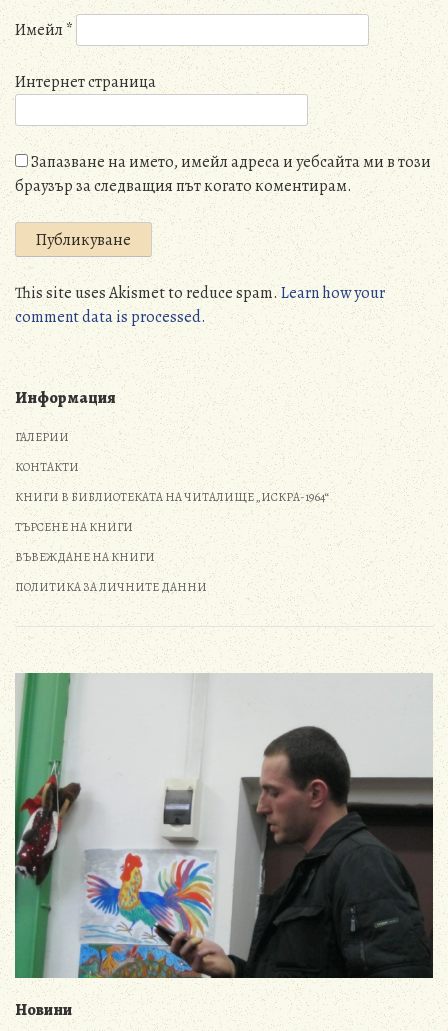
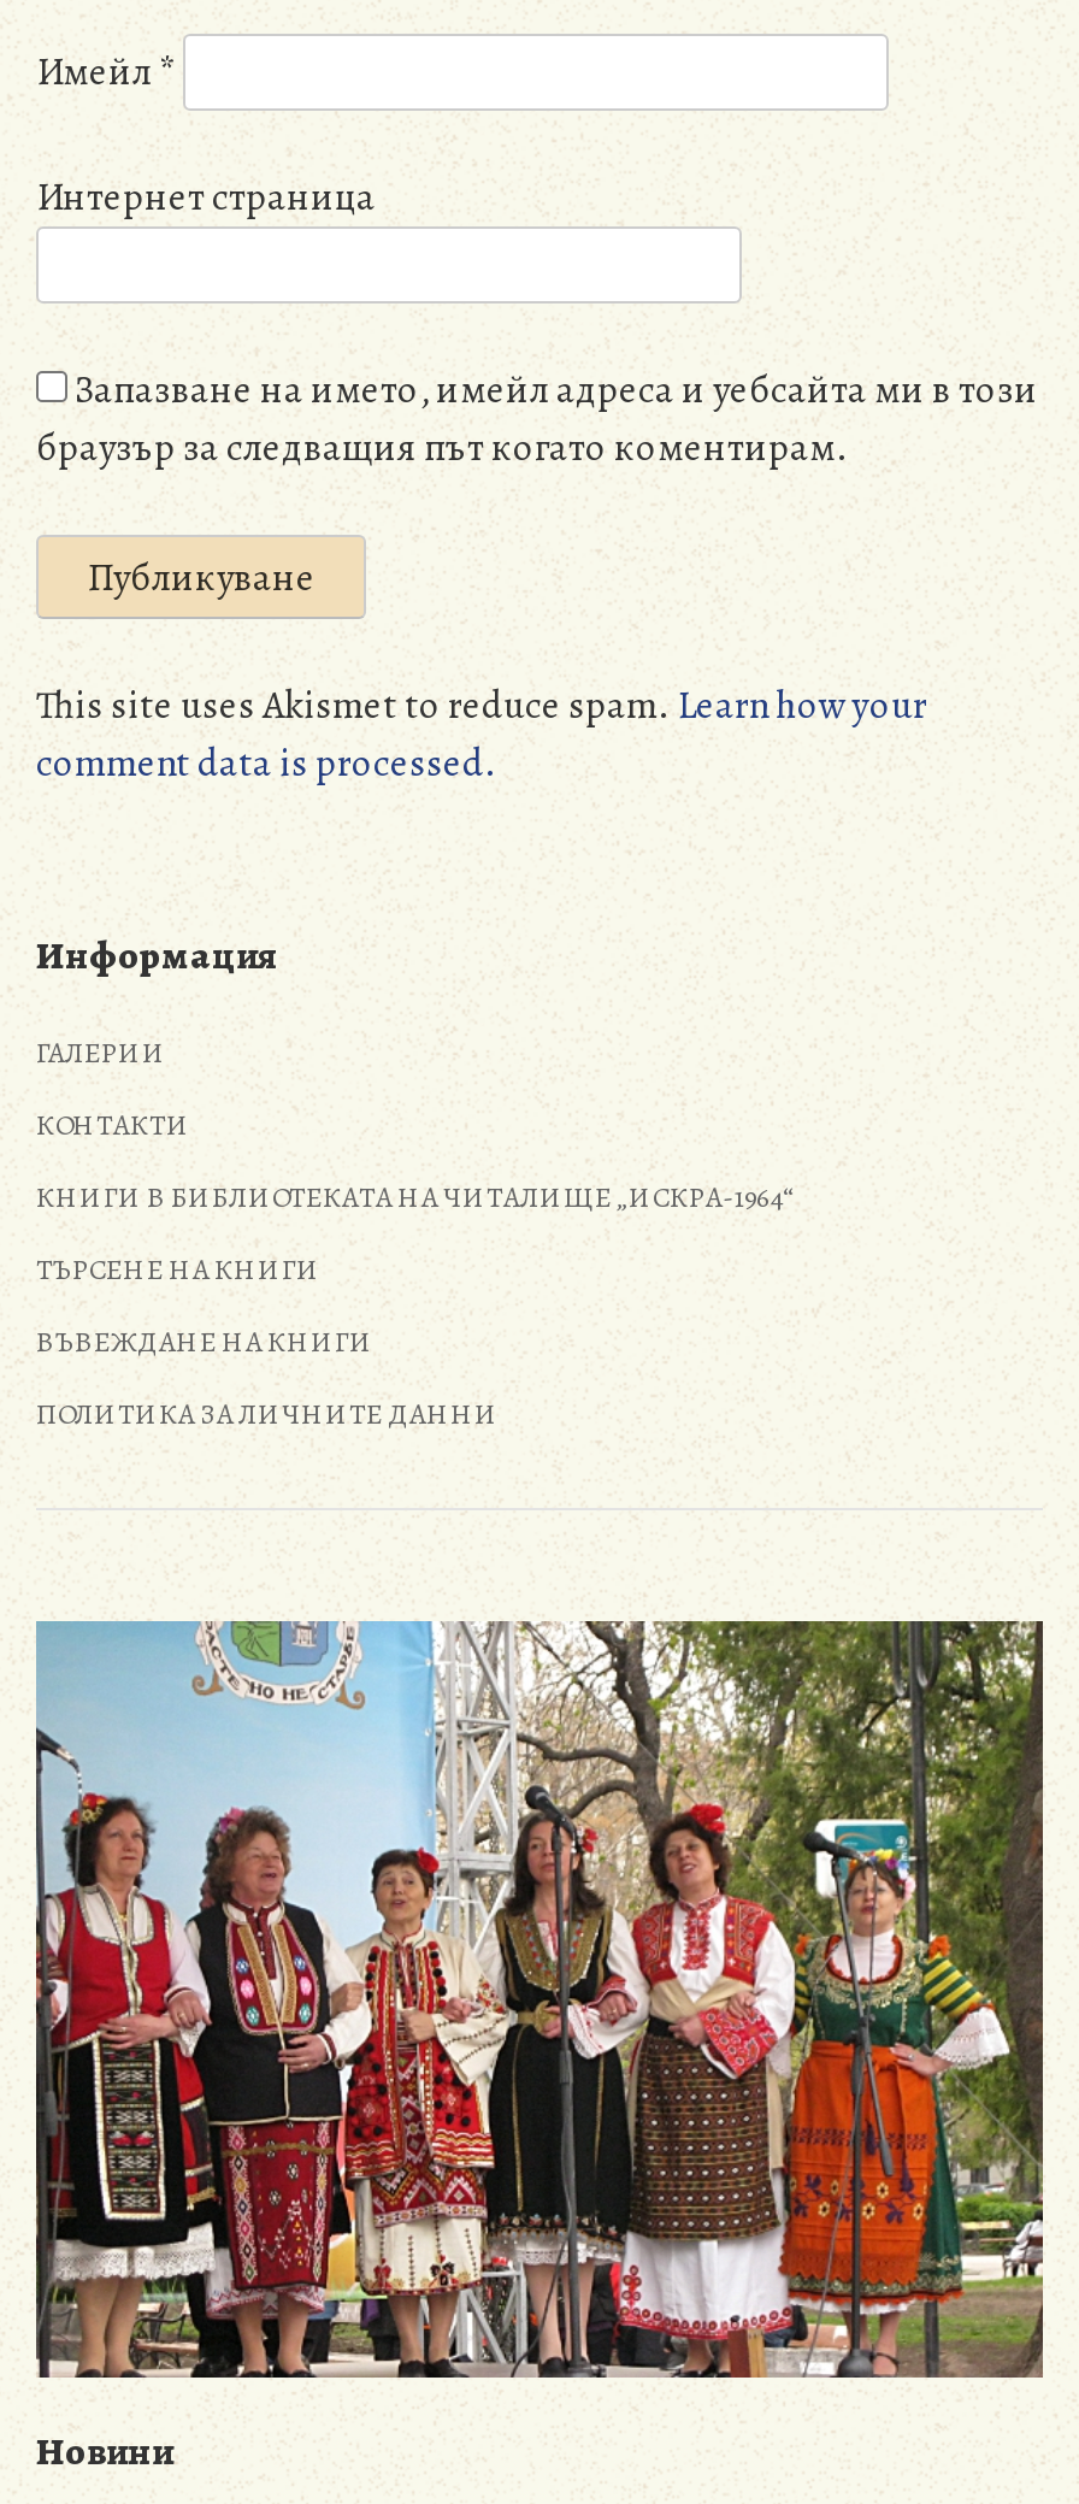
- [image]
+ [image]
